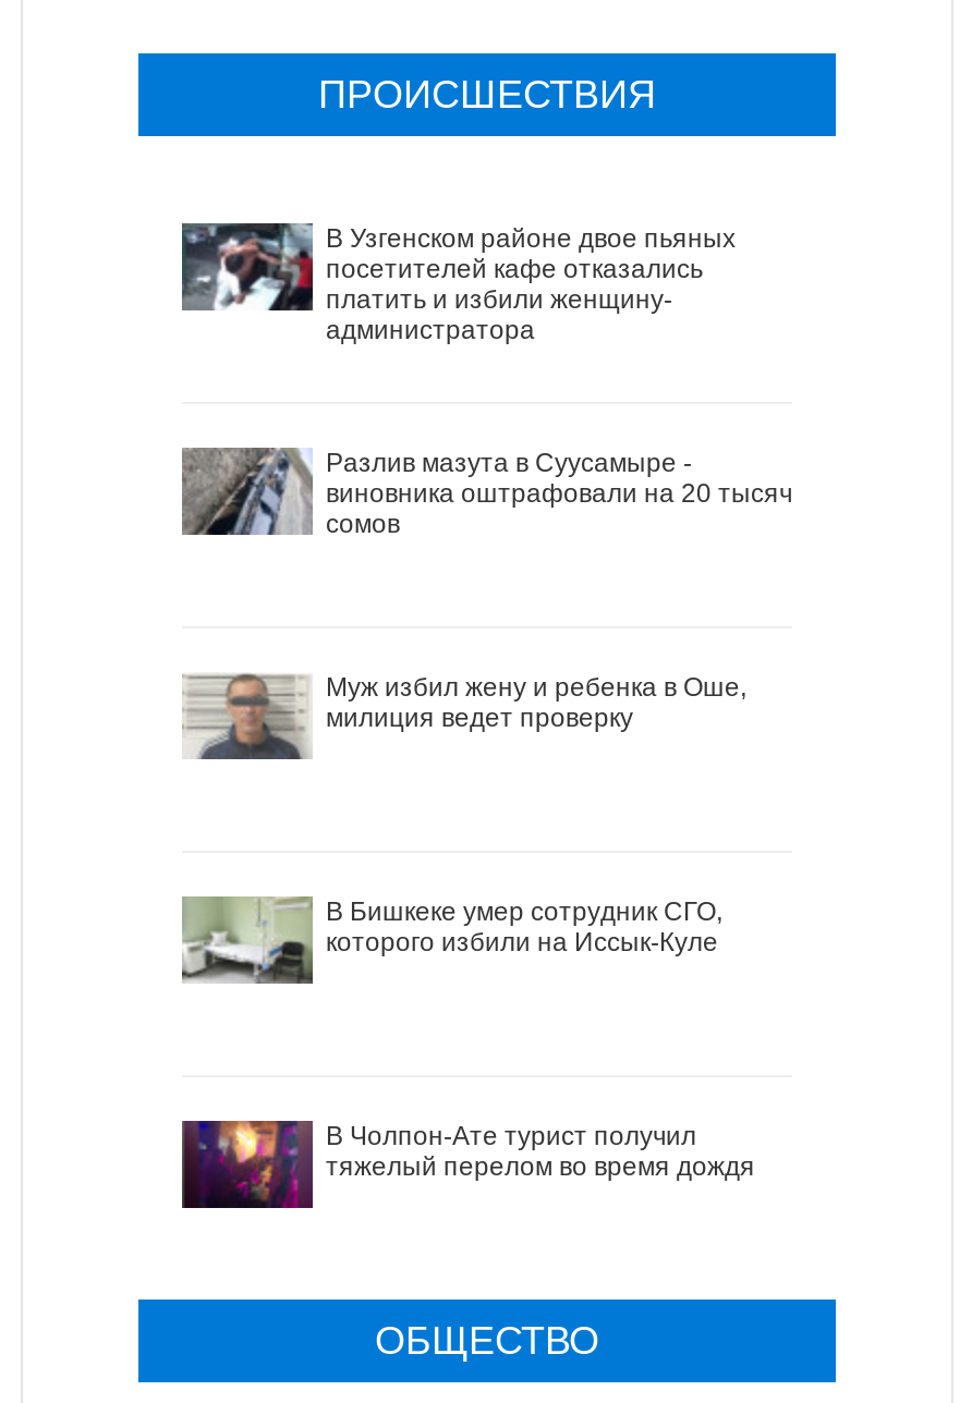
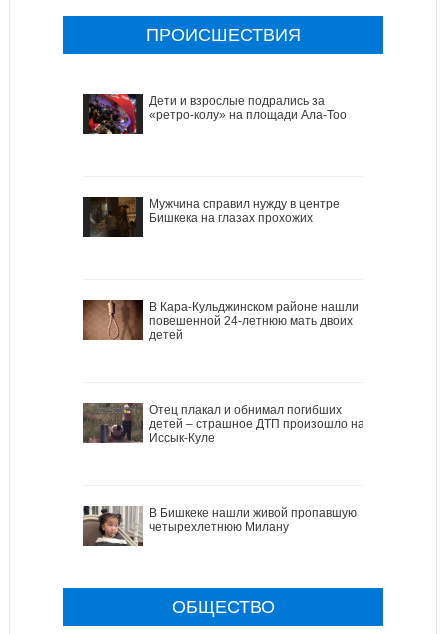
- [image]
- В Узгенском районе двое пьяных
- посетителей кафе отказались
- платить и избили женщину-
- администратора
+ [image]
+ Дети и взрослые подрались за
+ «ретро-колу» на площади Ала-Тоо

- [image]
- Разлив мазута в Суусамыре -
- виновника оштрафовали на 20 тысяч
- сомов
+ [image]
+ Мужчина справил нужду в центре
+ Бишкека на глазах прохожих

- [image]
- Муж избил жену и ребенка в Оше,
- милиция ведет проверку
+ [image]
+ В Кара-Кульджинском районе нашли
+ повешенной 24-летнюю мать двоих
+ детей

- [image]
- В Бишкеке умер сотрудник СГО,
- которого избили на Иссык-Куле
+ [image]
+ Отец плакал и обнимал погибших
+ детей – страшное ДТП произошло на
+ Иссык-Куле

- [image]
- В Чолпон-Ате турист получил
- тяжелый перелом во время дождя
+ [image]
+ В Бишкеке нашли живой пропавшую
+ четырехлетнюю Милану
